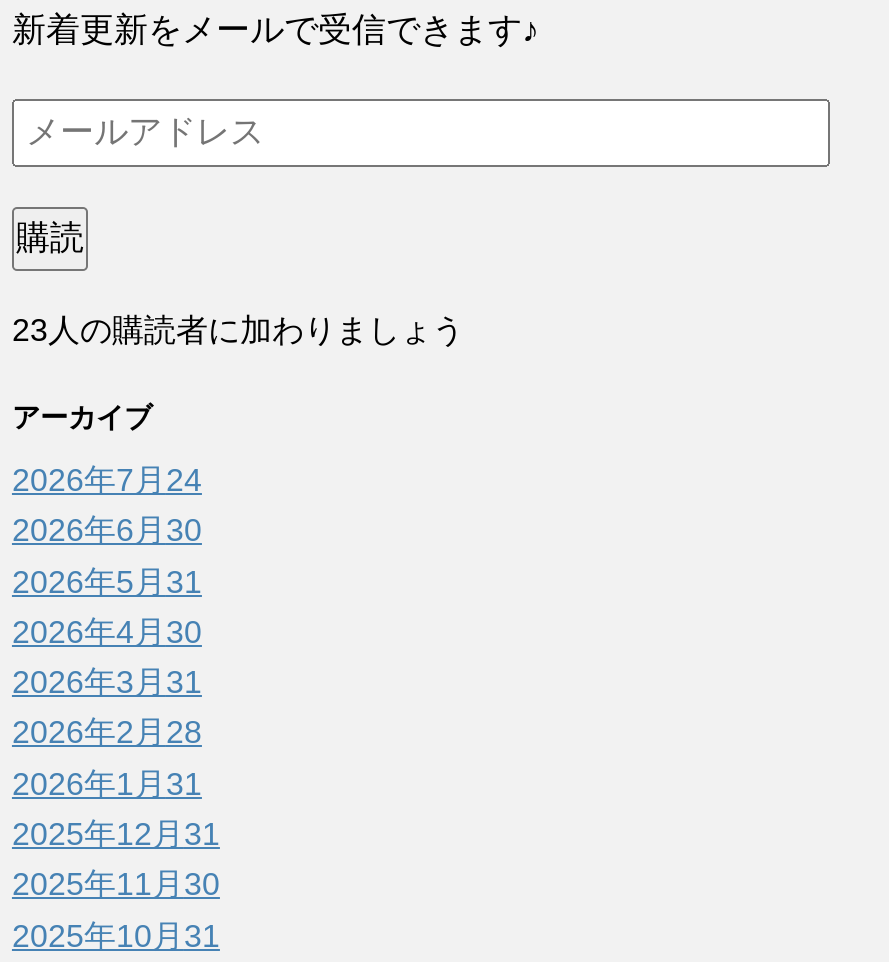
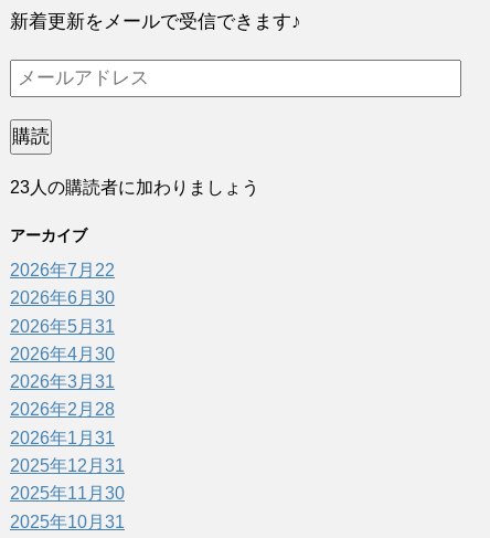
- 2026年7月24
+ 2026年7月22
